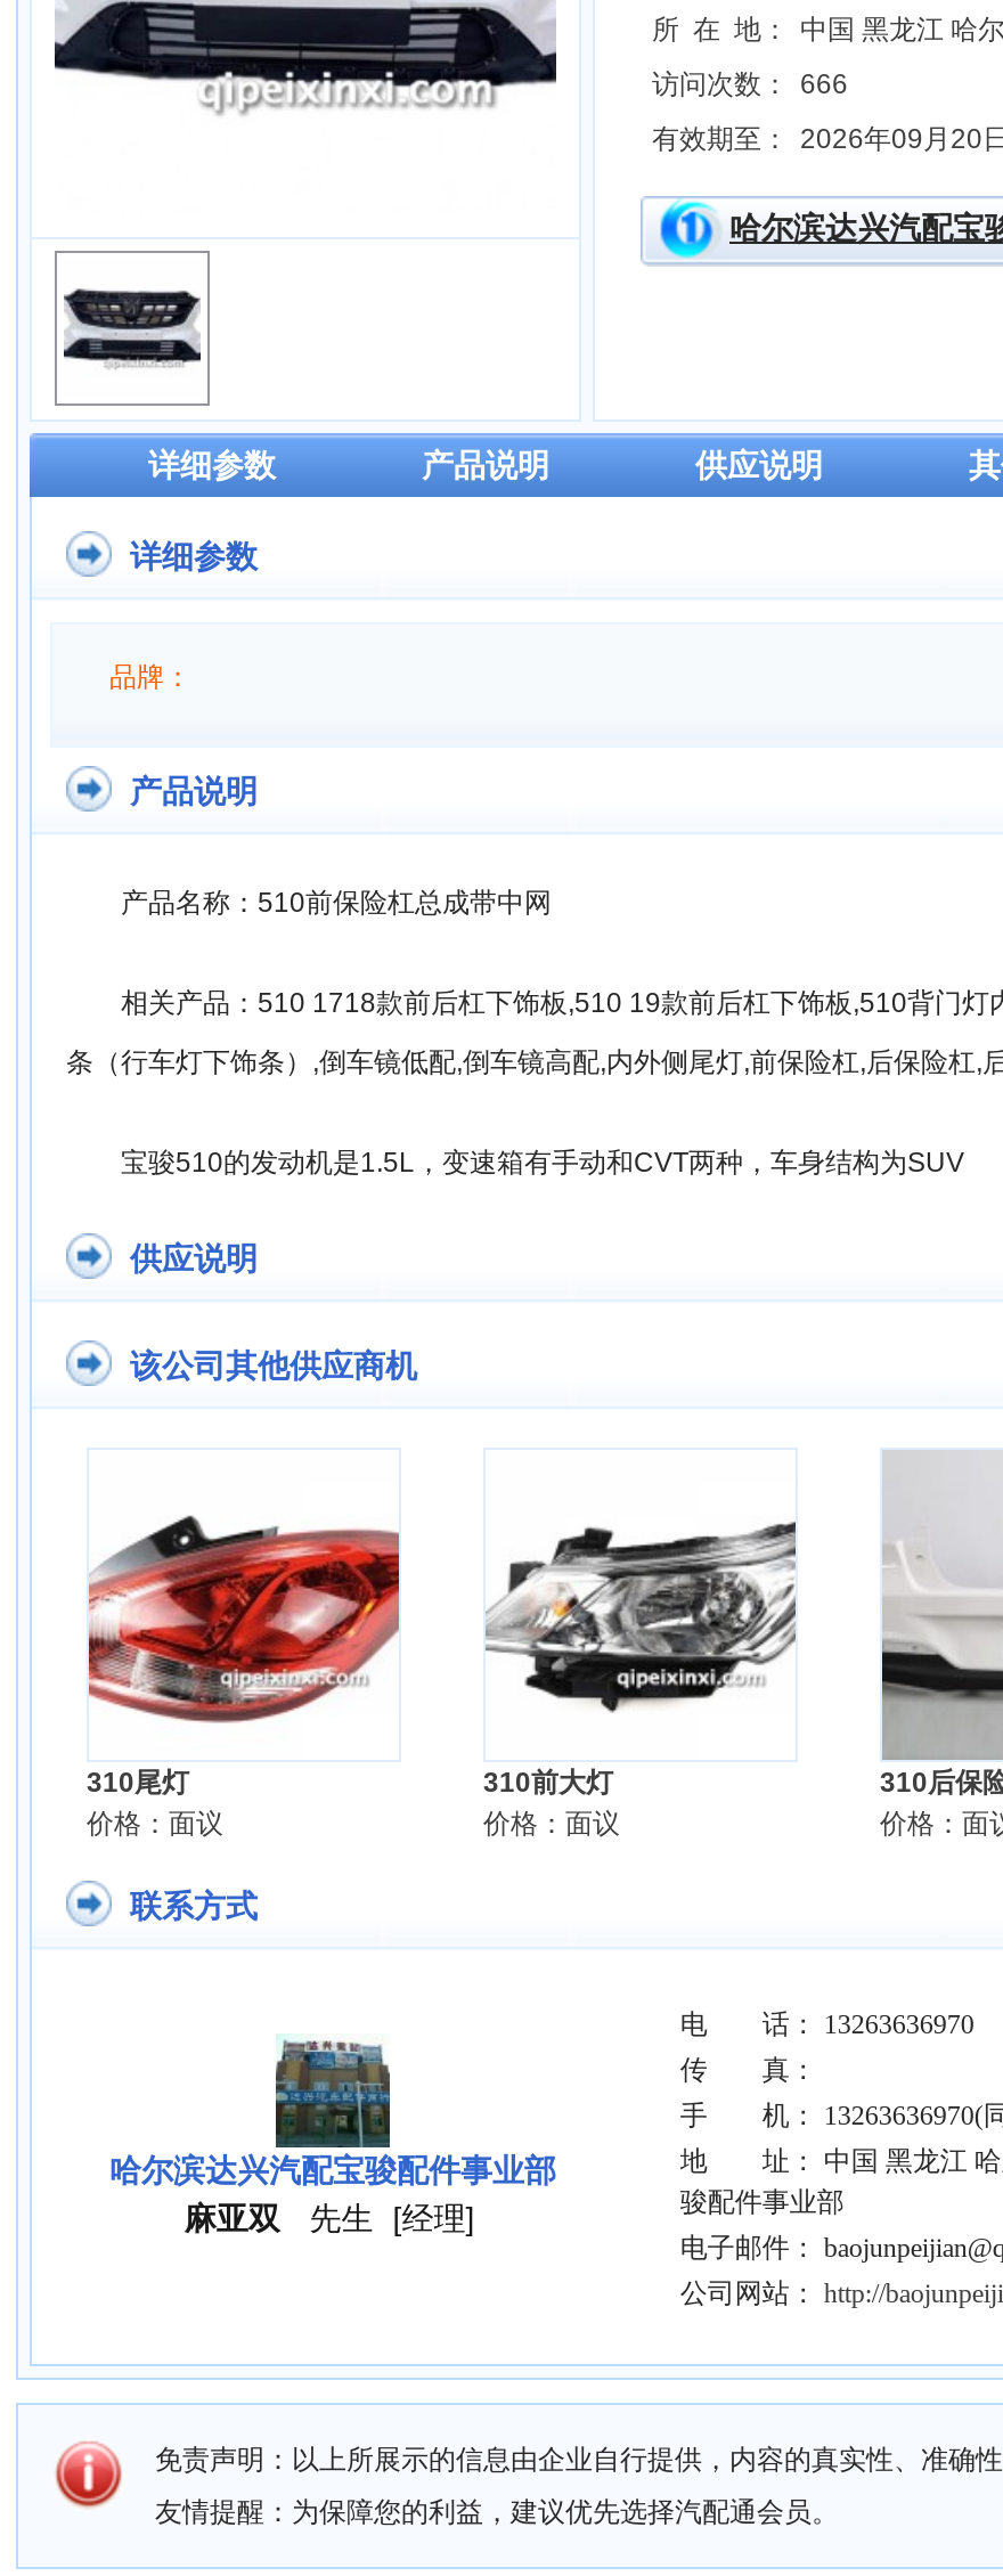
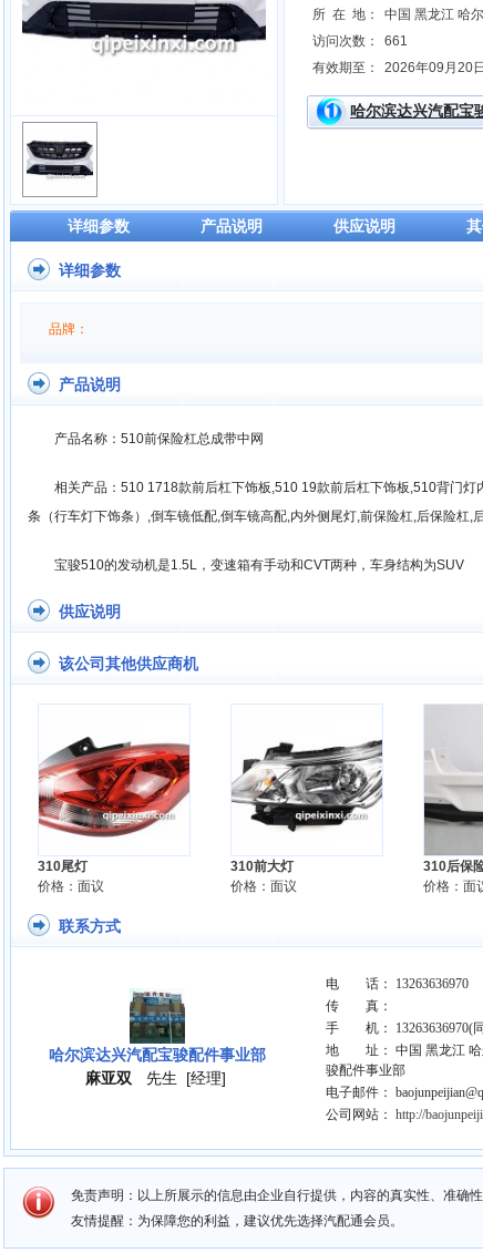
- 访问次数： 666
+ 访问次数： 661
